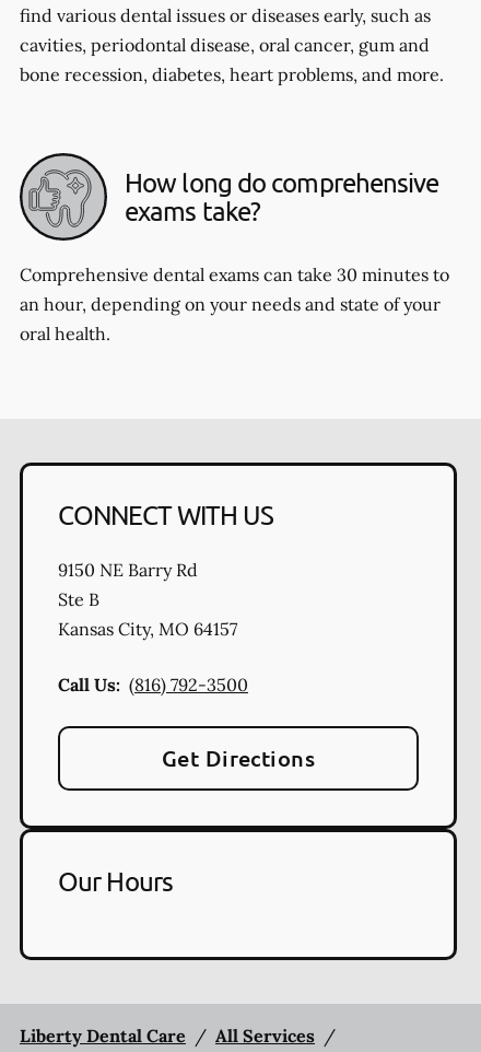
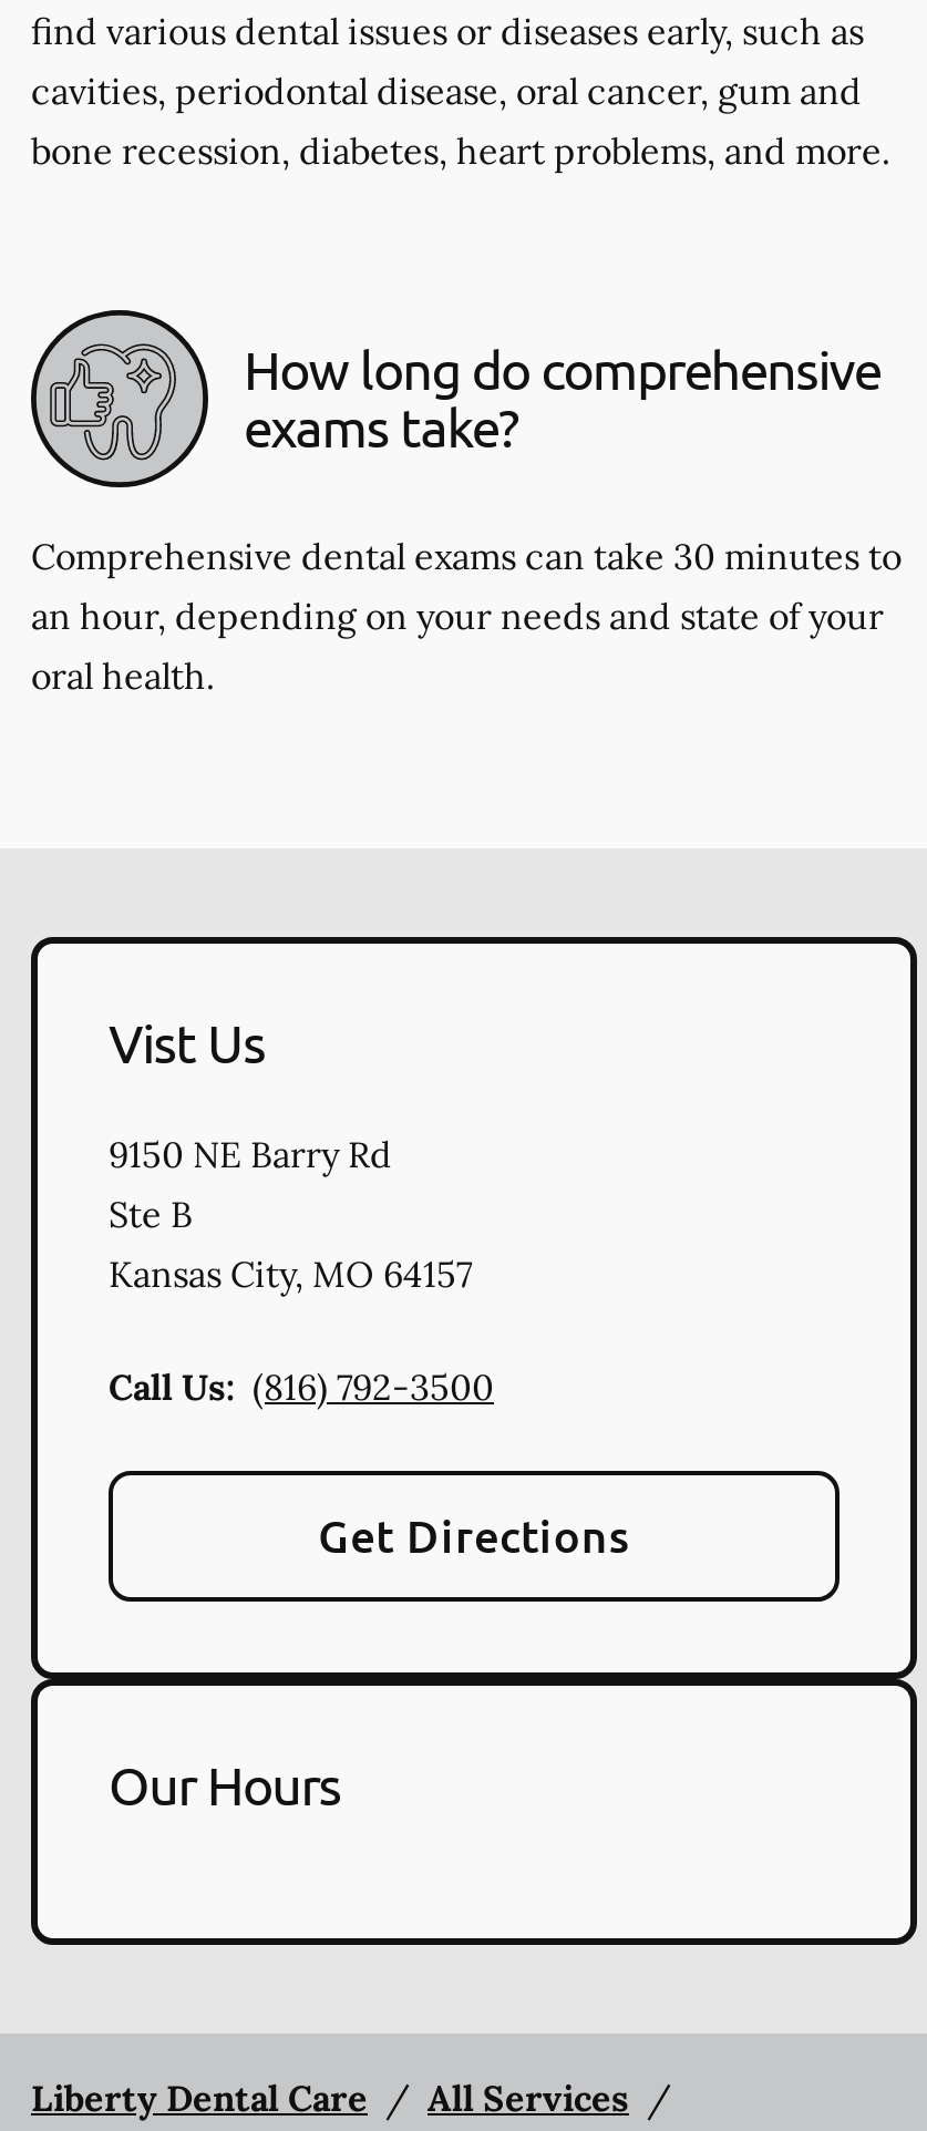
- CONNECT WITH US
+ Vist Us
